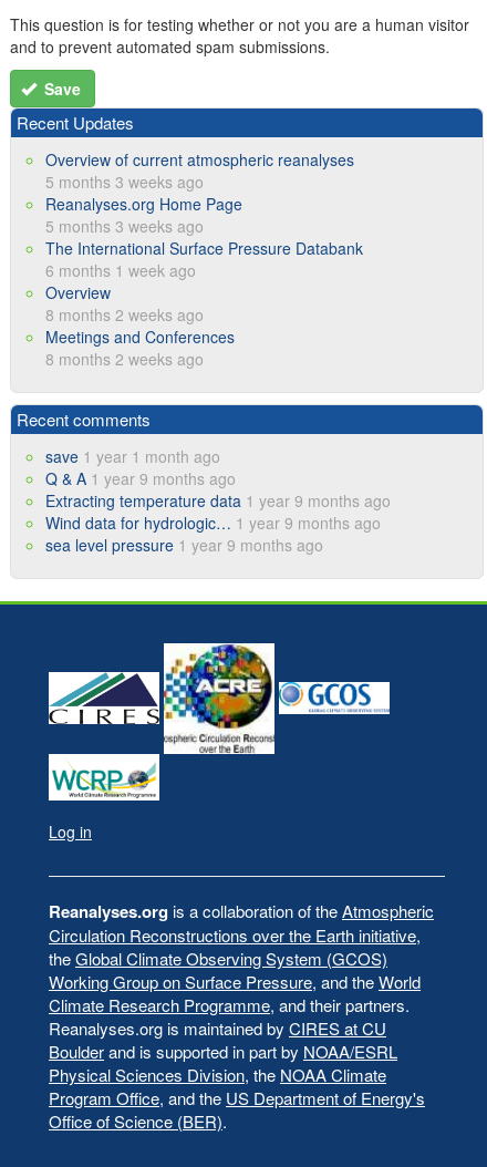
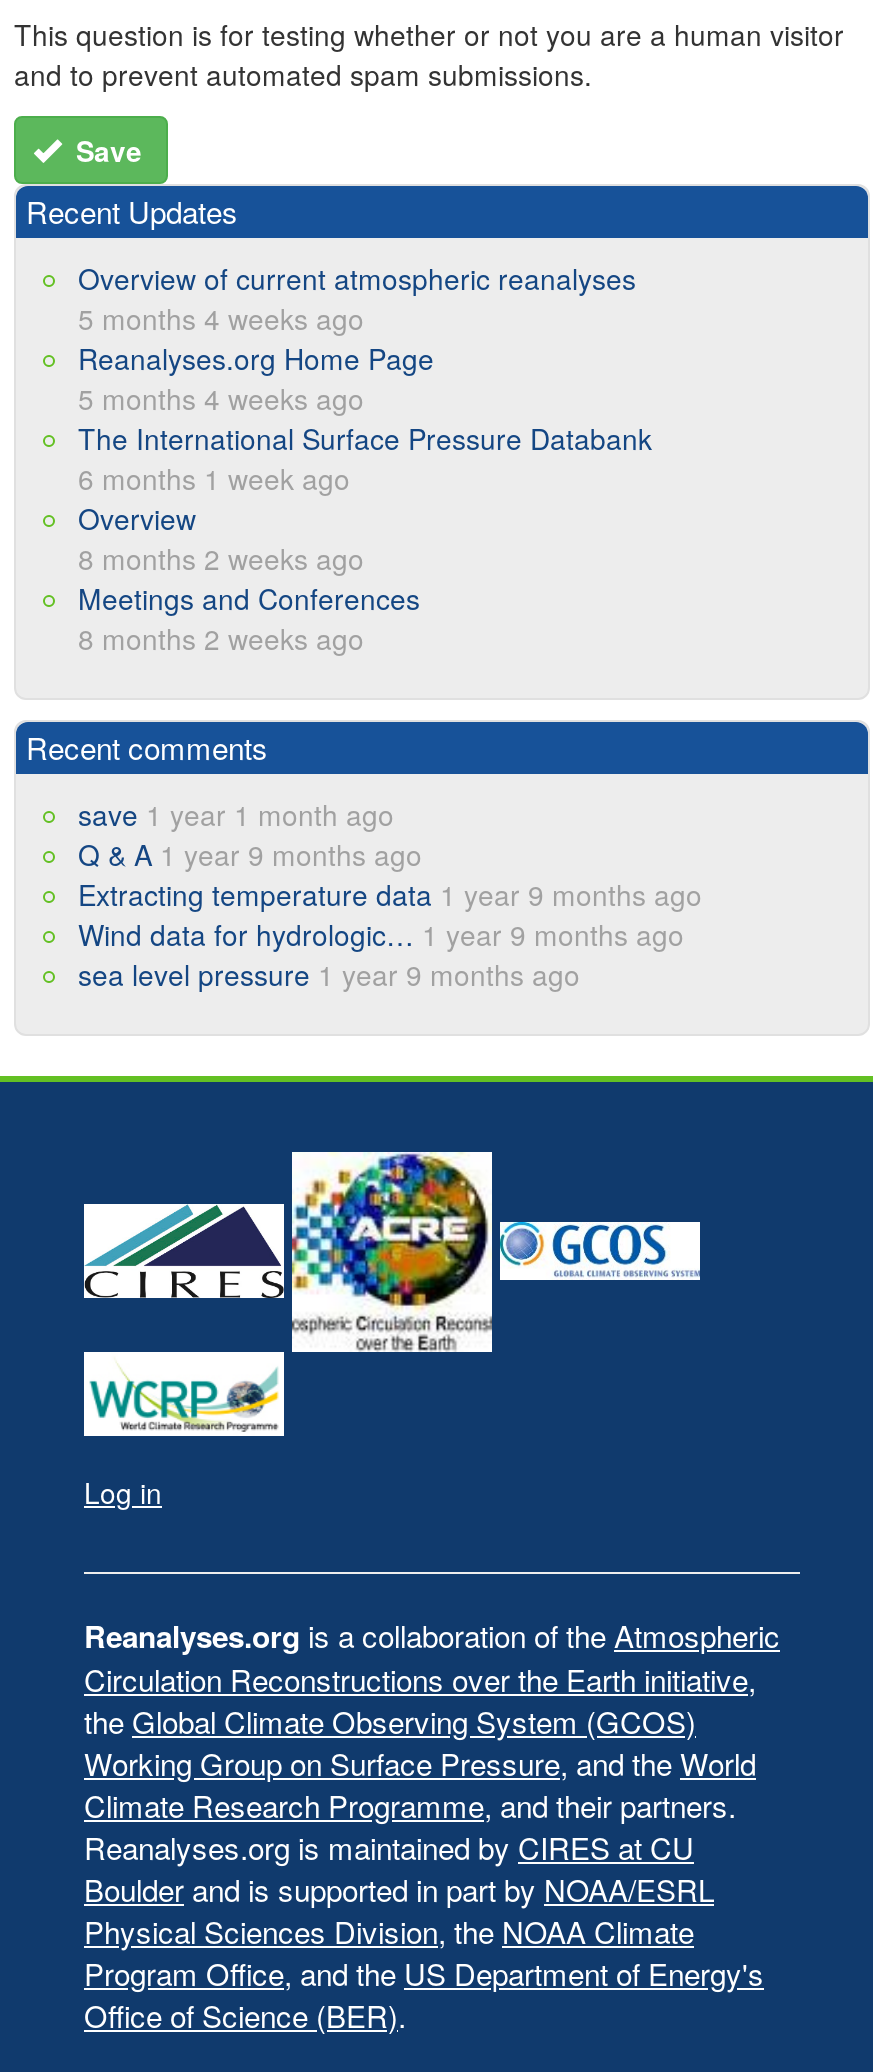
- 5 months 3 weeks ago
+ 5 months 4 weeks ago

- 5 months 3 weeks ago
+ 5 months 4 weeks ago
